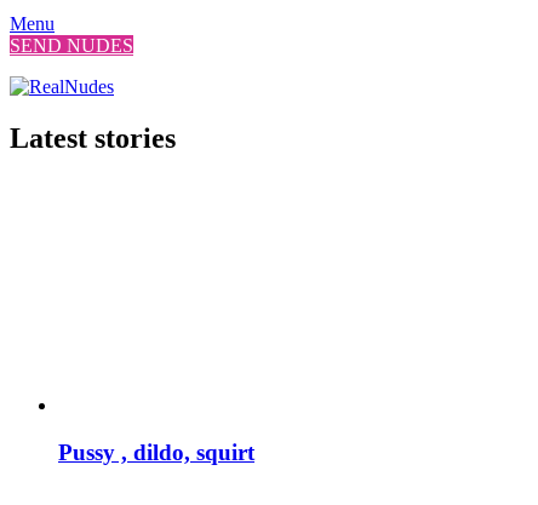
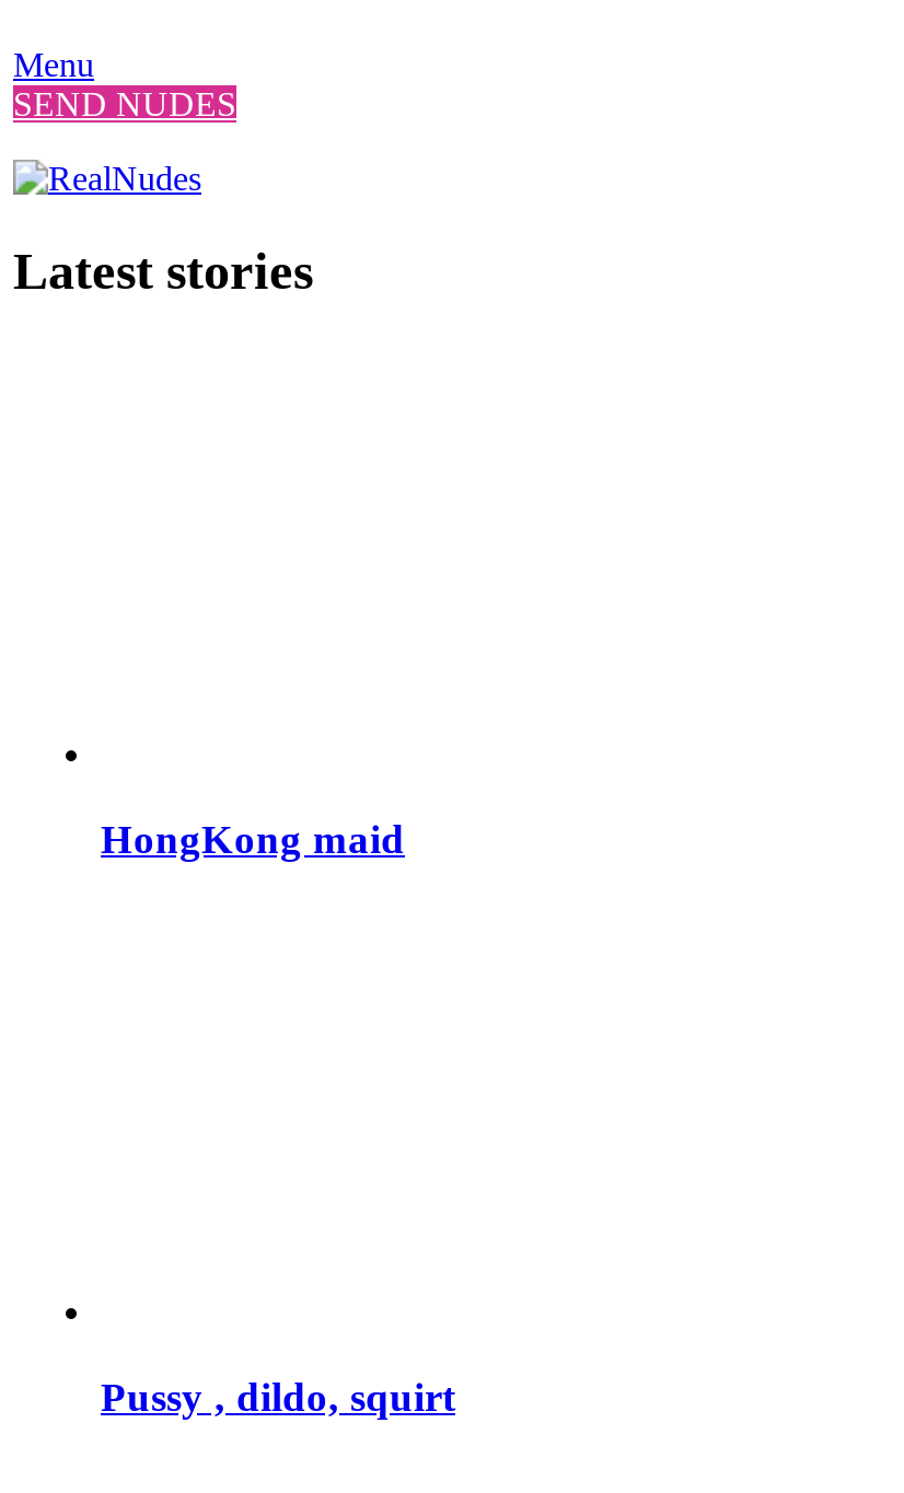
+ HongKong maid
